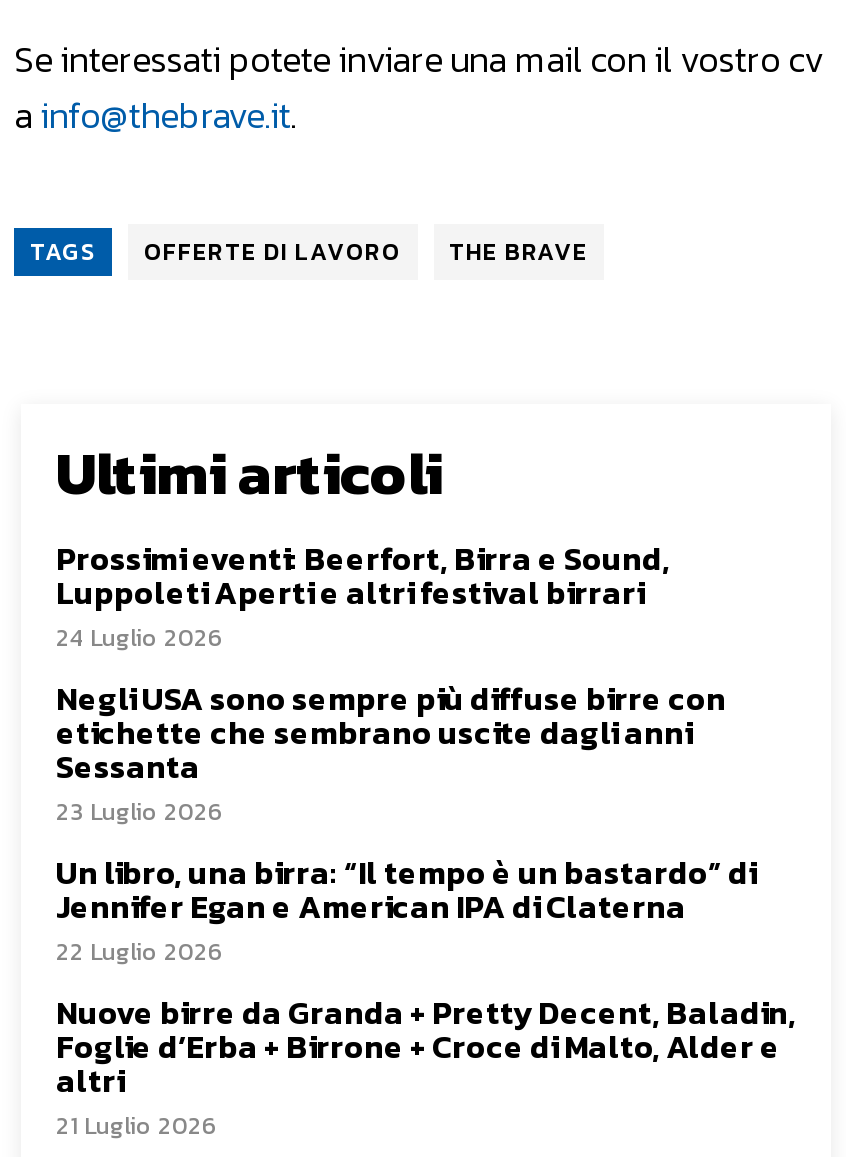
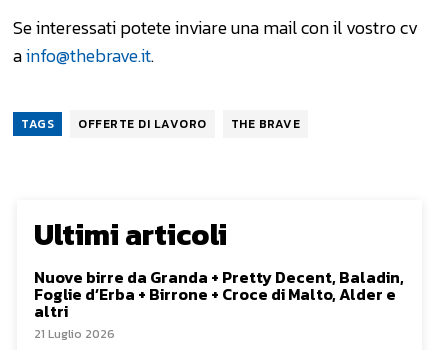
- Prossimi eventi: Beerfort, Birra e Sound,
- Luppoleti Aperti e altri festival birrari
- 24 Luglio 2026
- Negli USA sono sempre più diffuse birre con
- etichette che sembrano uscite dagli anni
- Sessanta
- 23 Luglio 2026
- Un libro, una birra: “Il tempo è un bastardo” di
- Jennifer Egan e American IPA di Claterna
- 22 Luglio 2026
